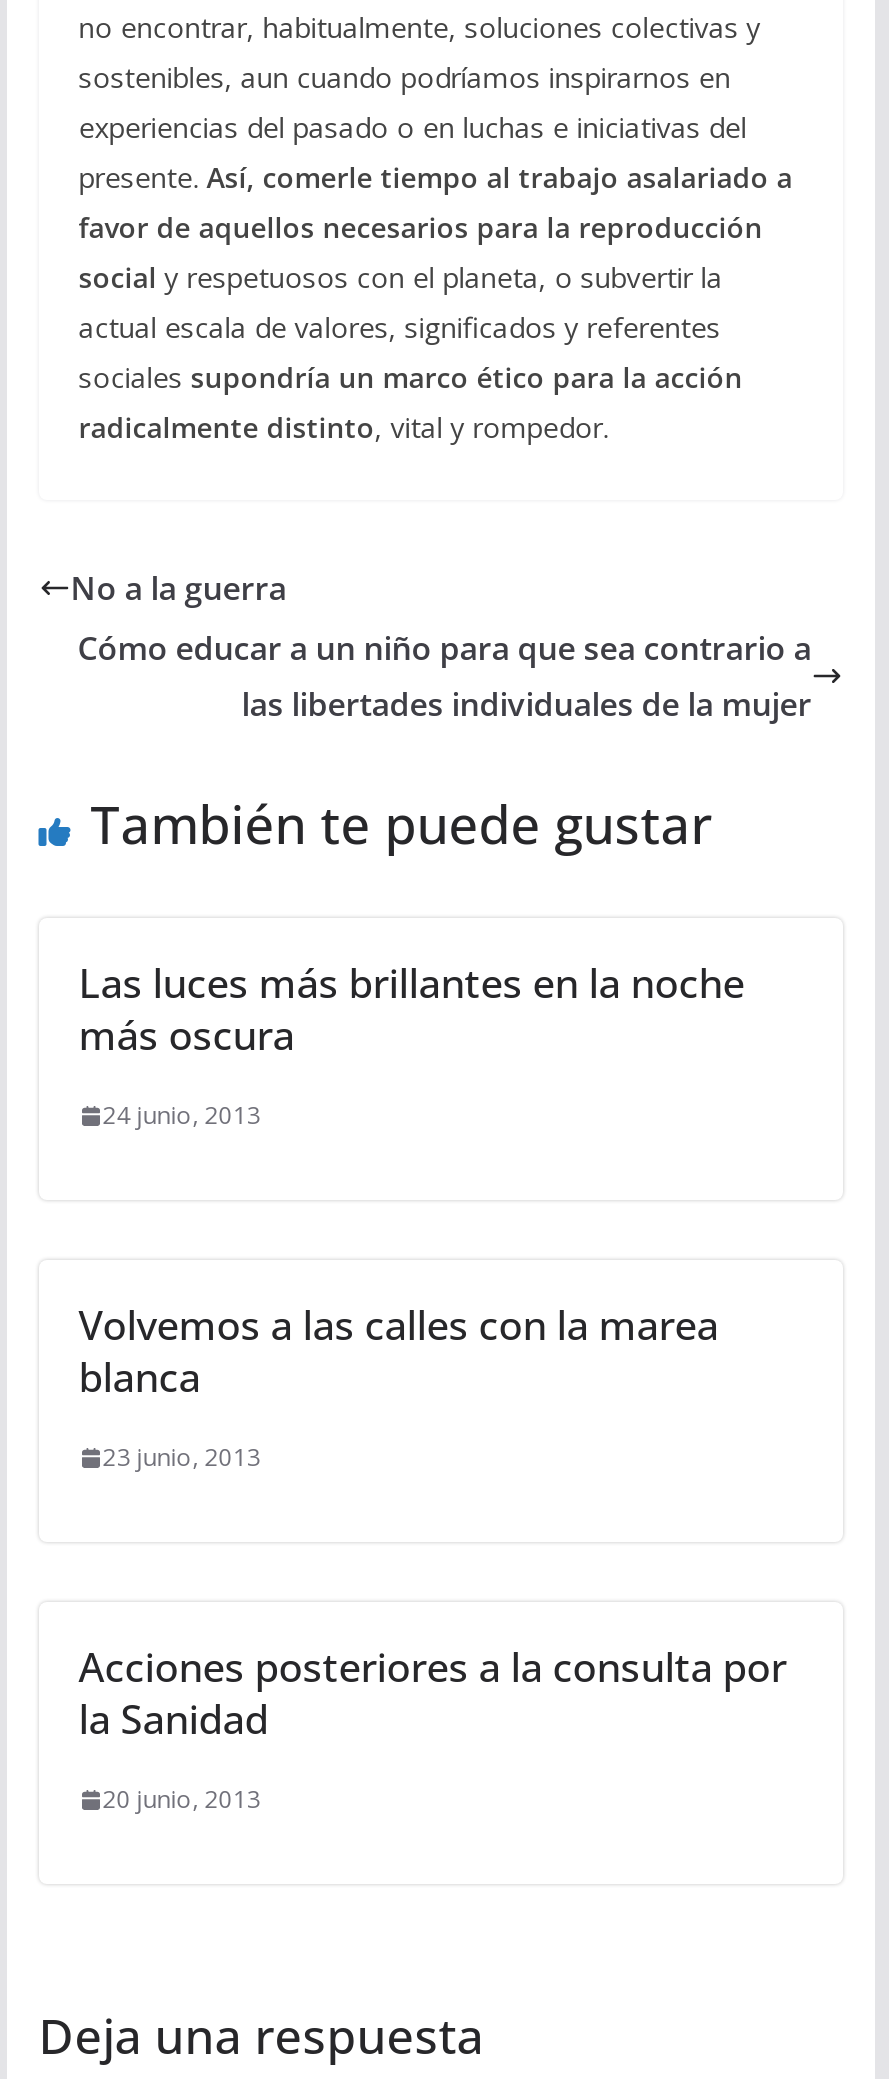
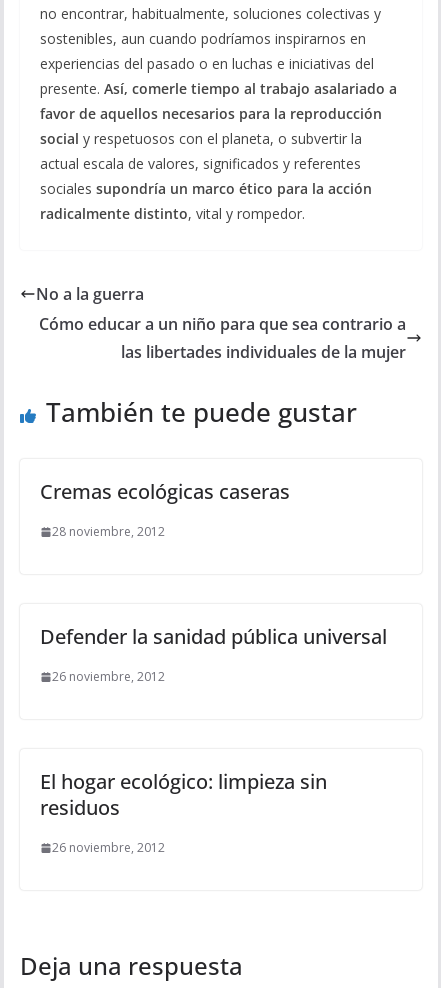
- Las luces más brillantes en la noche
- más oscura
+ Cremas ecológicas caseras

- 24 junio, 2013
+ 28 noviembre, 2012

- Volvemos a las calles con la marea
- blanca
+ Defender la sanidad pública universal

- 23 junio, 2013
+ 26 noviembre, 2012

- Acciones posteriores a la consulta por
- la Sanidad
+ El hogar ecológico: limpieza sin
+ residuos

- 20 junio, 2013
+ 26 noviembre, 2012
